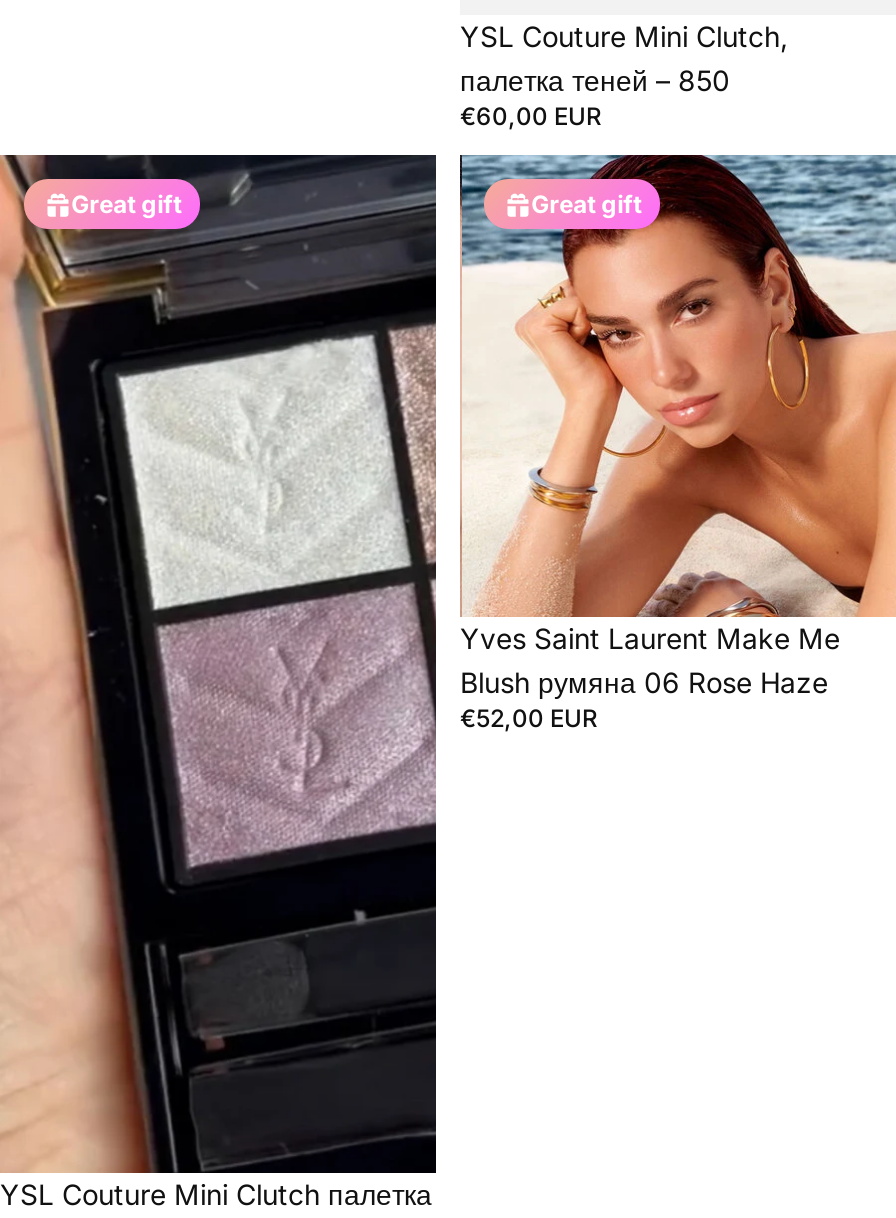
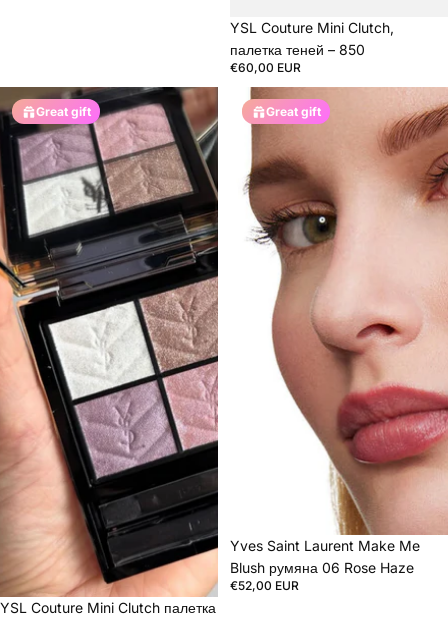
- [image]
+ [image]

- [image]
+ [image]

moved down: Yves Saint Laurent Make Me | Blush румяна 06 Rose Haze | €52,00 EUR
